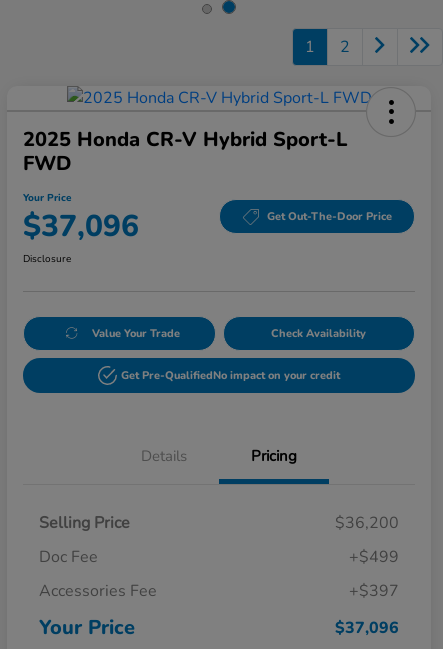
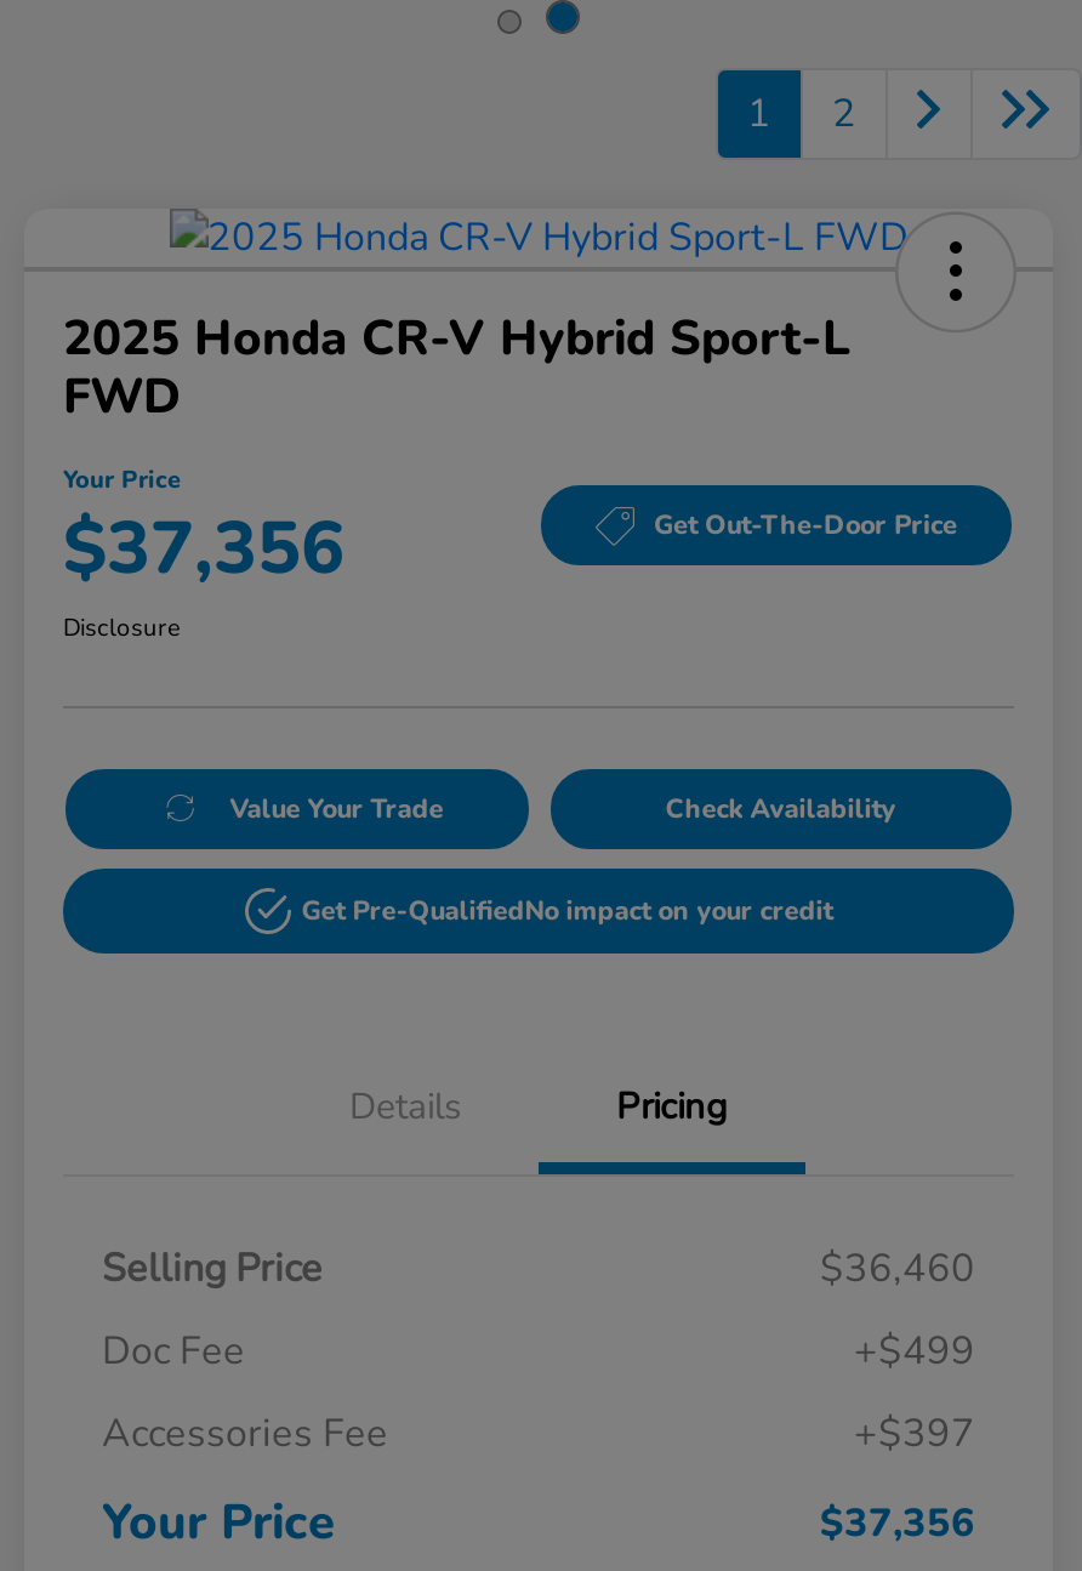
- $37,096
+ $37,356

- $36,200
+ $36,460

- $37,096
+ $37,356
